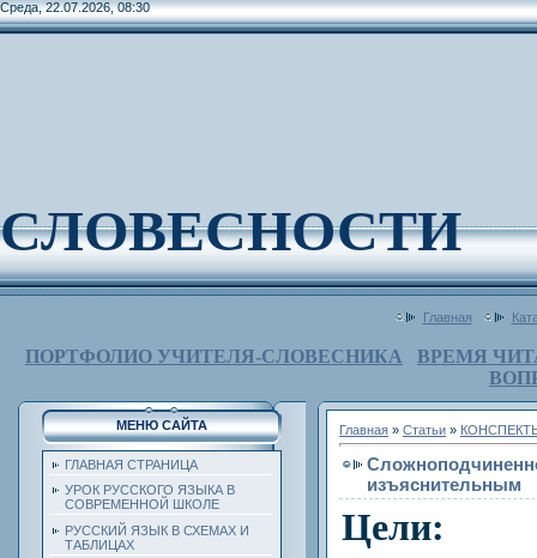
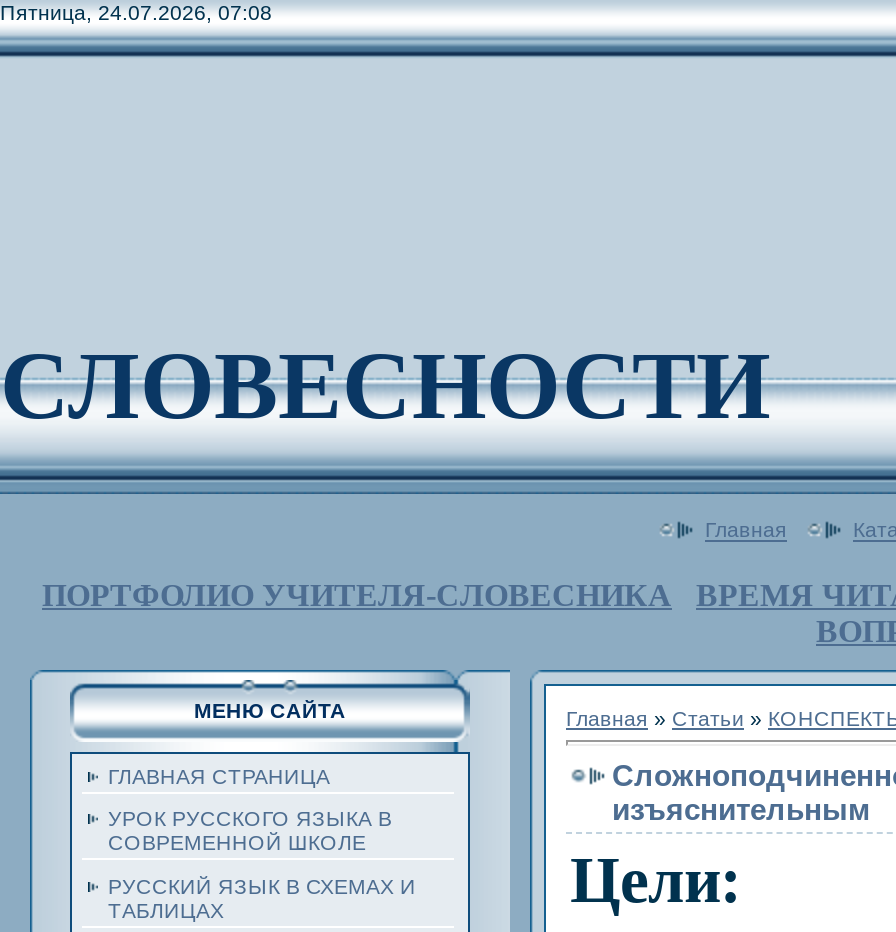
- Среда, 22.07.2026, 08:30
+ Пятница, 24.07.2026, 07:08
